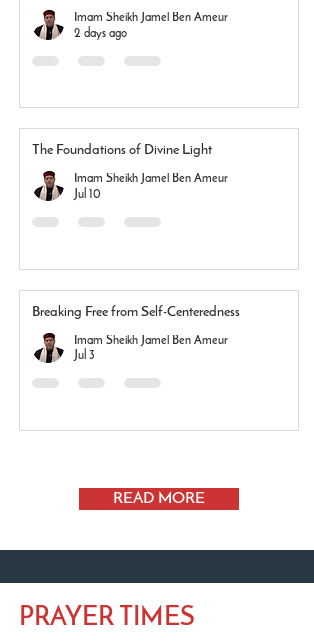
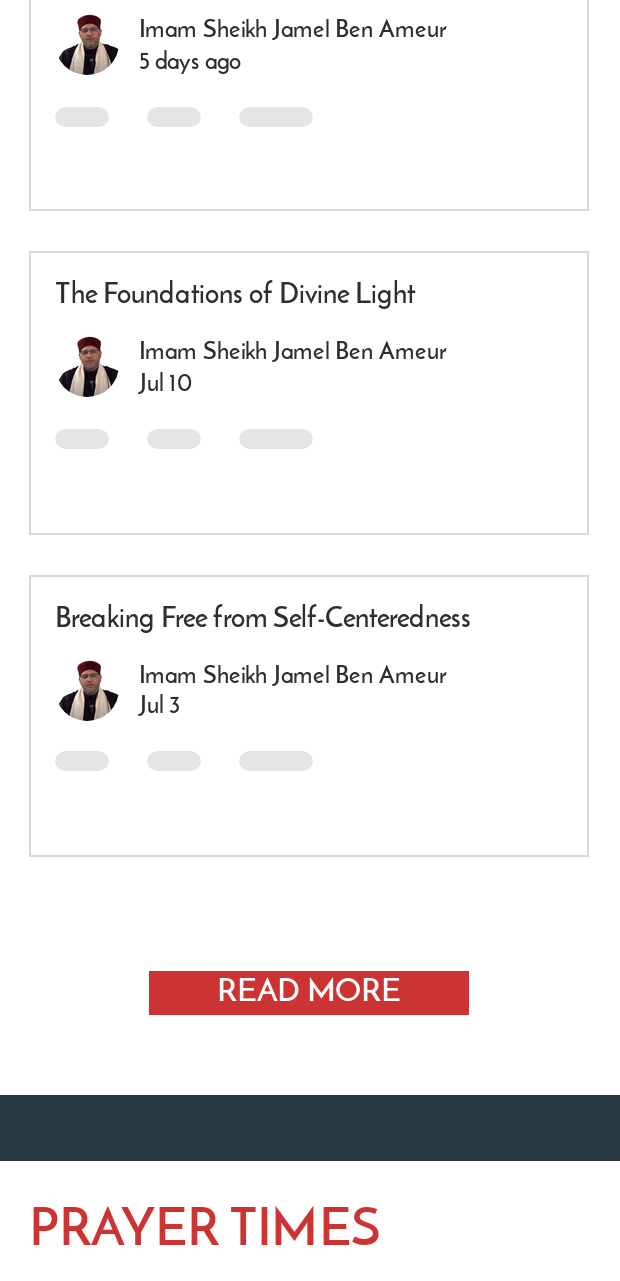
- 2 days ago
+ 5 days ago
